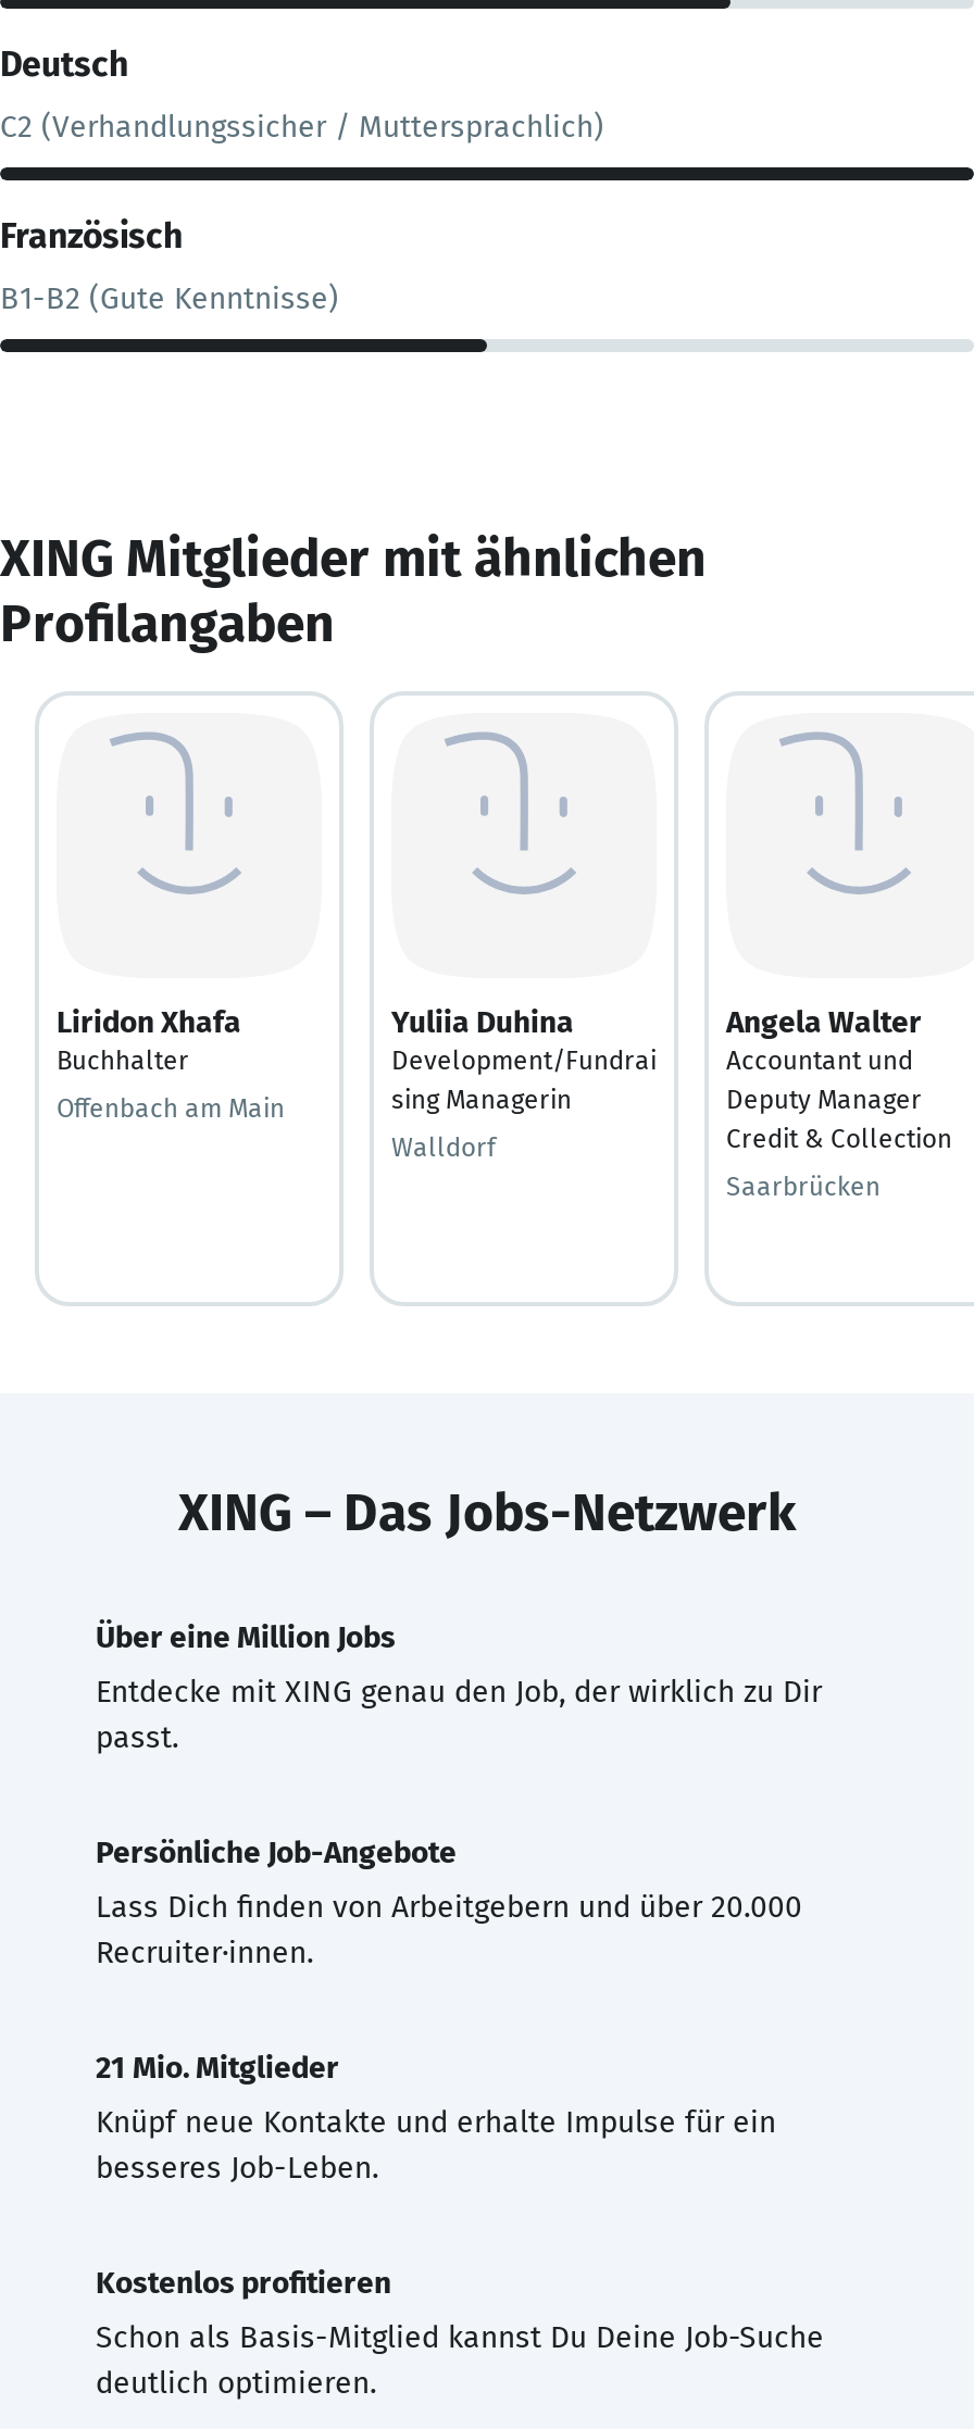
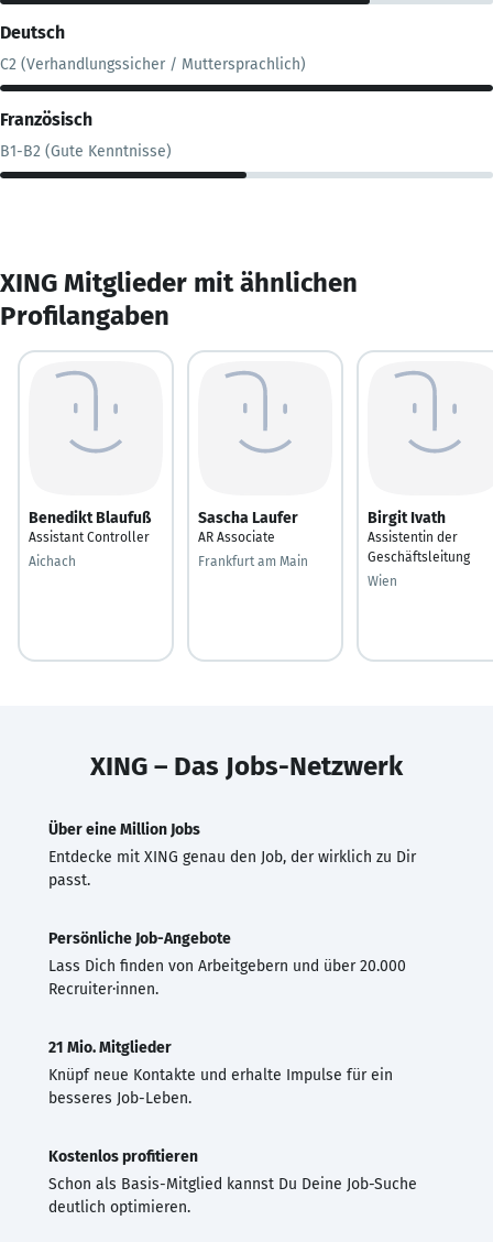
- Liridon Xhafa
- Buchhalter
+ Benedikt Blaufuß
+ Assistant Controller

- Yuliia Duhina
- Development/Fundrai
- sing Managerin
+ Sascha Laufer
+ AR Associate

- Angela Walter
- Accountant und
- Deputy Manager
- Credit & Collection
+ Birgit Ivath
+ Assistentin der
+ Geschäftsleitung

- Offenbach am Main
+ Aichach

- Walldorf
+ Frankfurt am Main

- Saarbrücken
+ Wien
